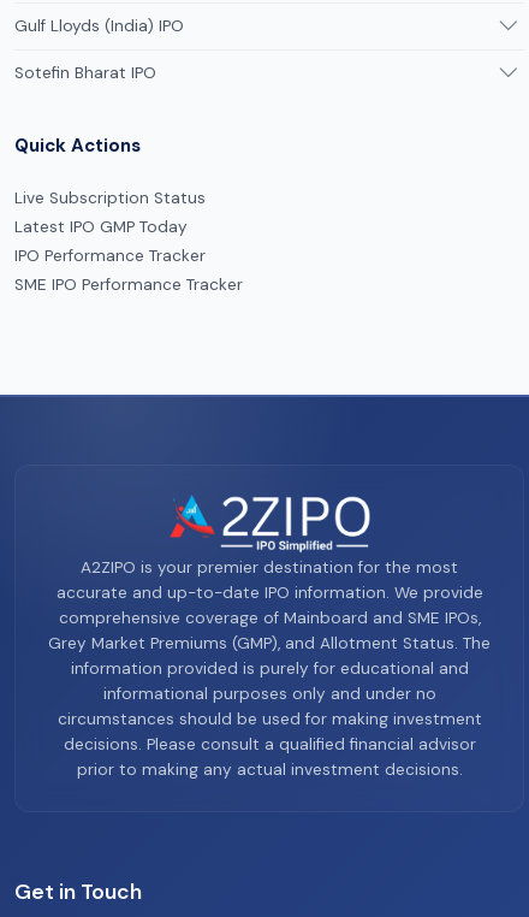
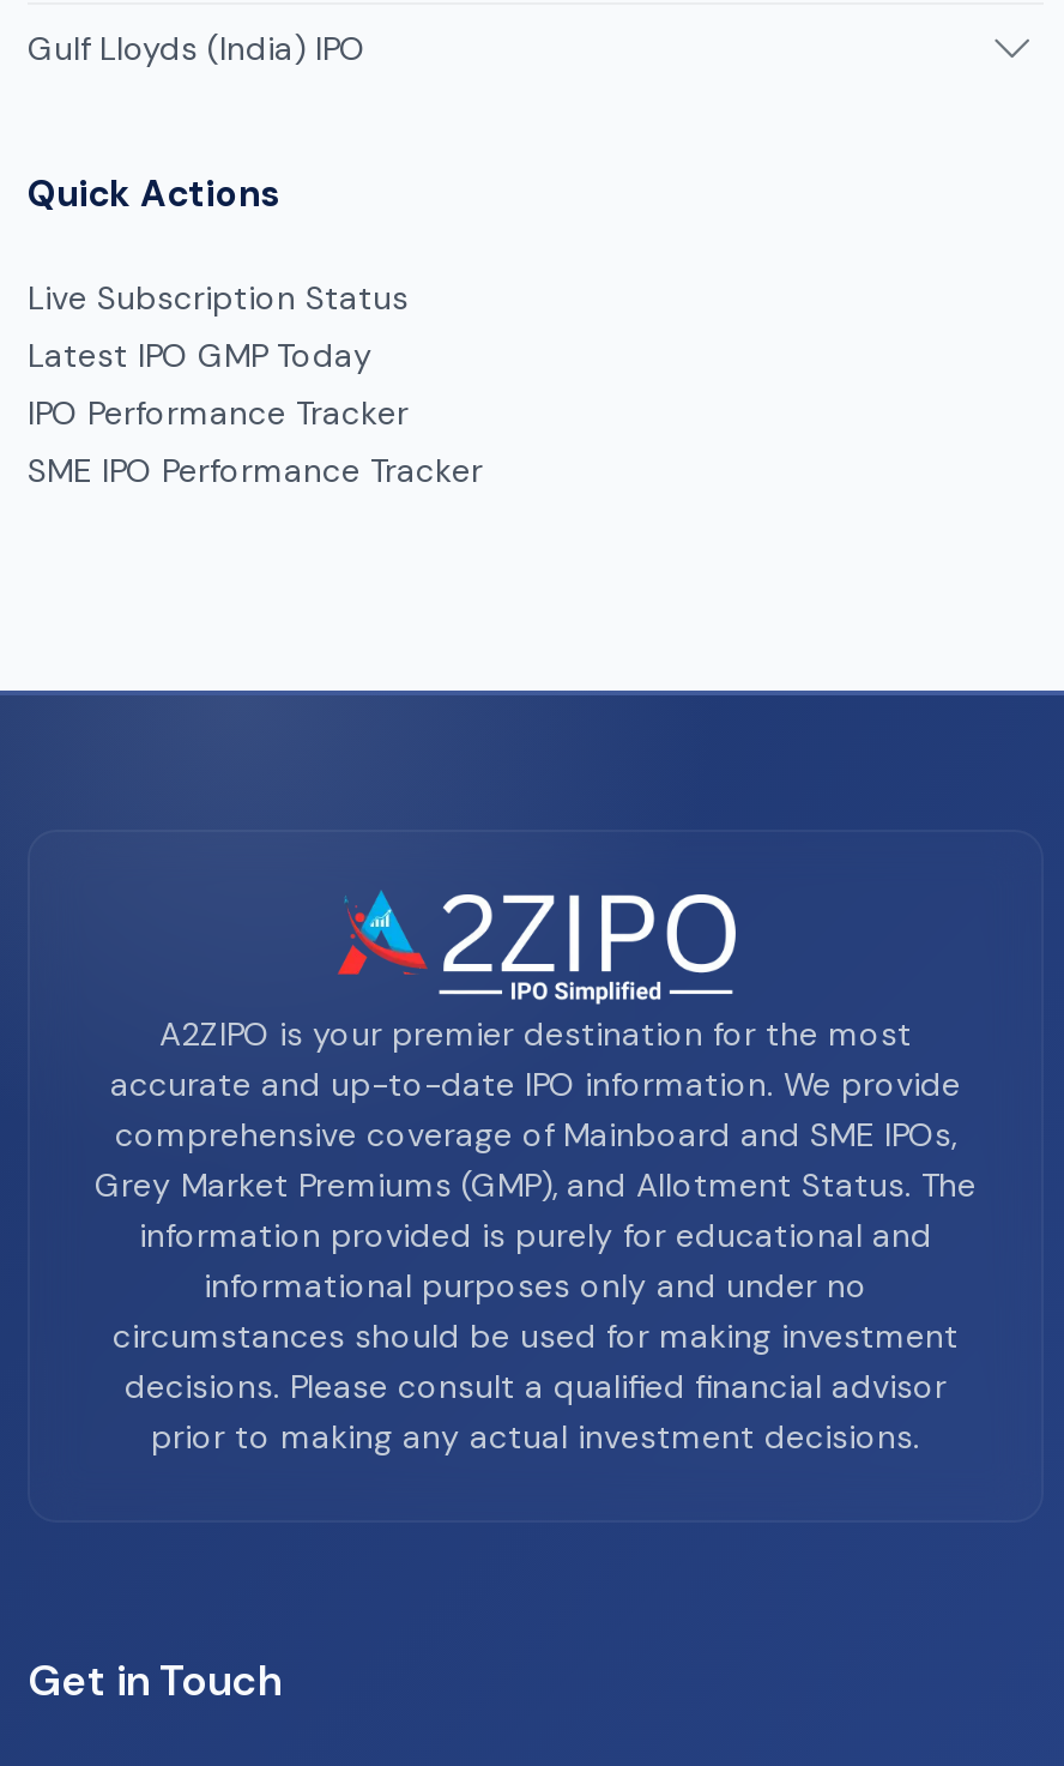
- Sotefin Bharat IPO
